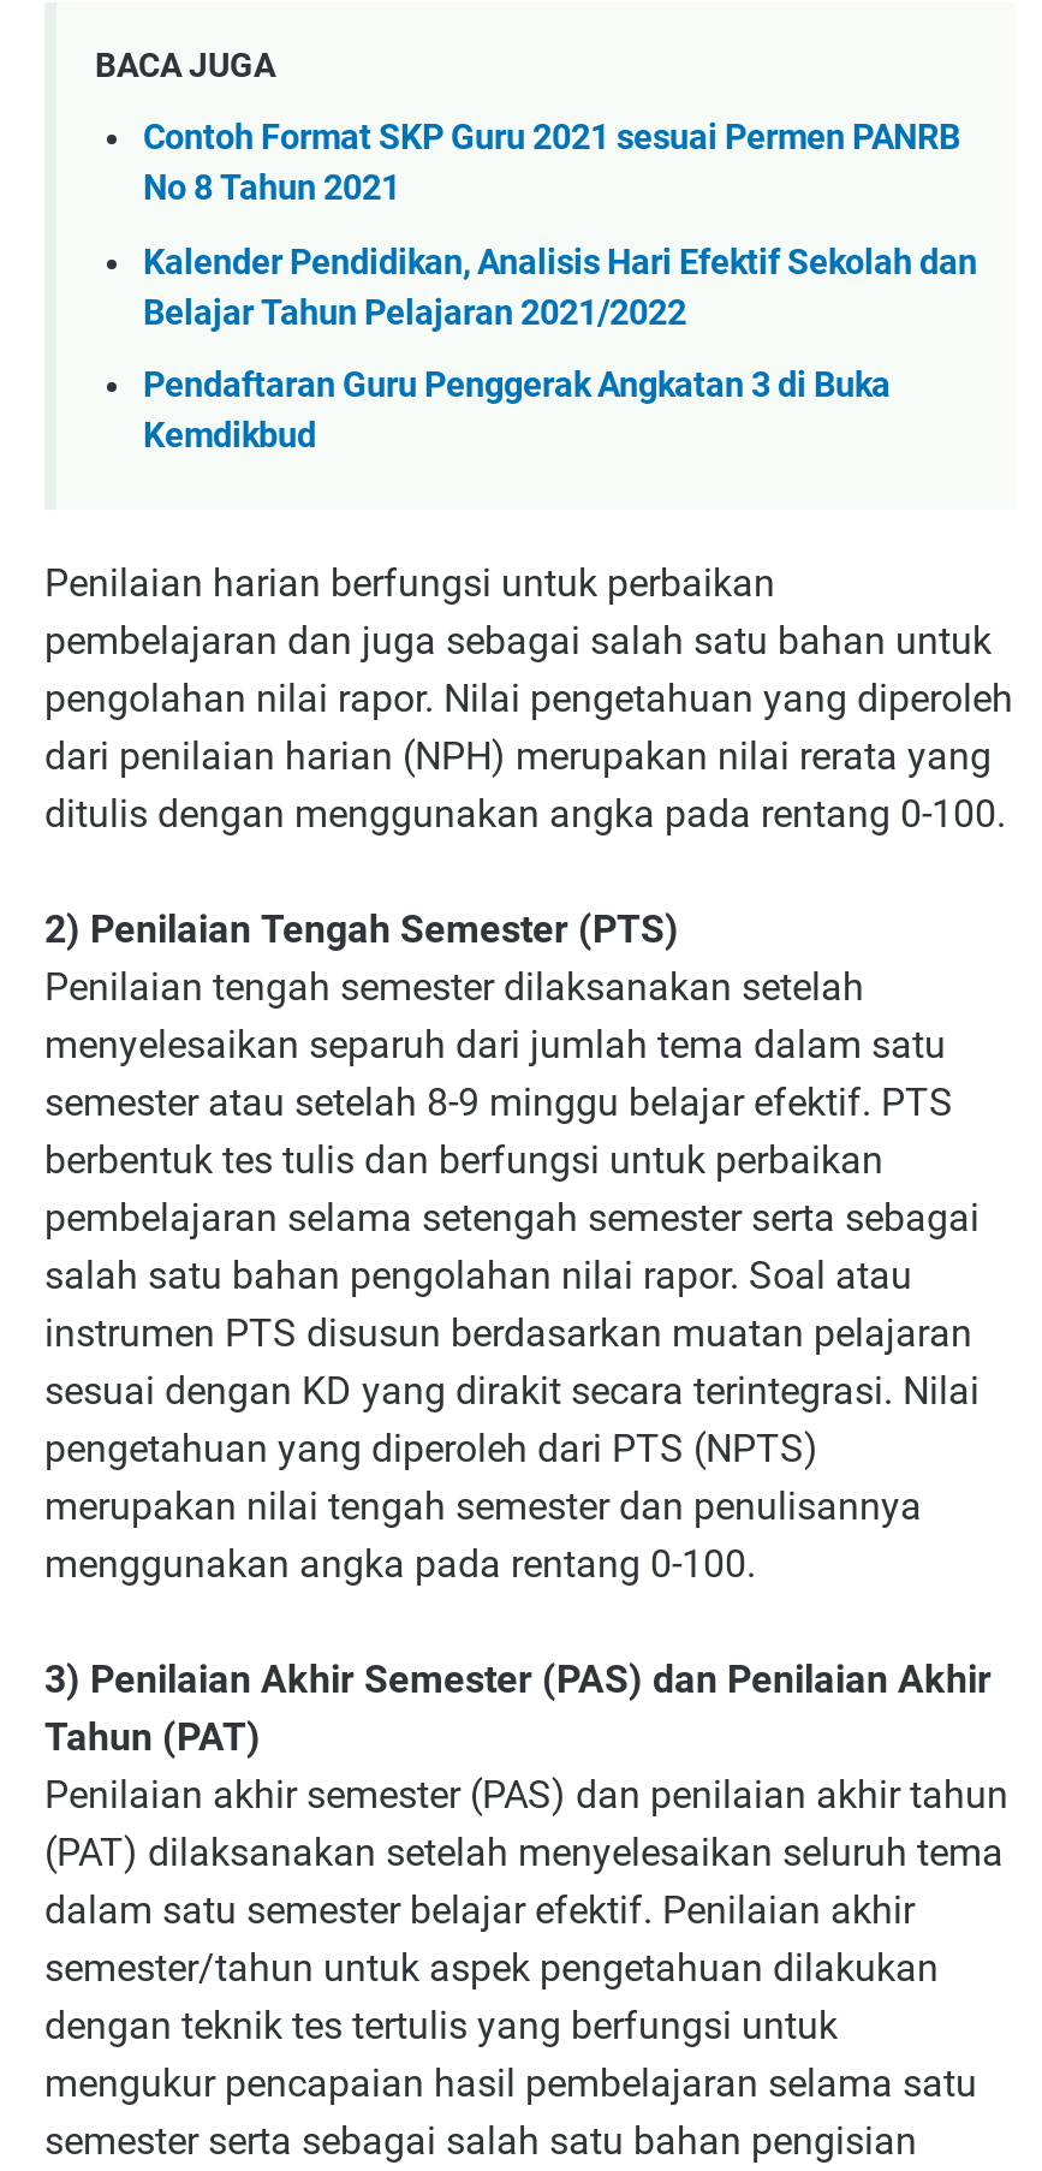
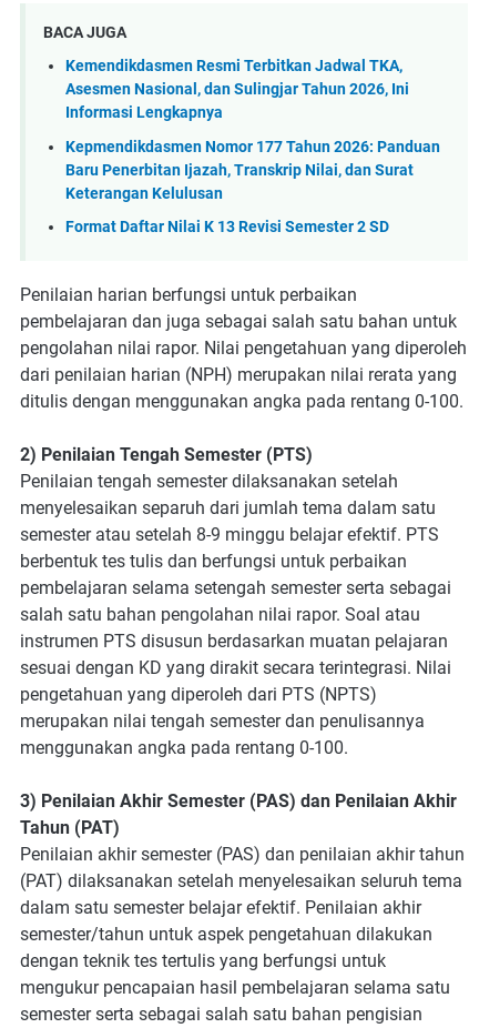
- Contoh Format SKP Guru 2021 sesuai Permen PANRB
- No 8 Tahun 2021
+ Kemendikdasmen Resmi Terbitkan Jadwal TKA,
+ Asesmen Nasional, dan Sulingjar Tahun 2026, Ini
+ Informasi Lengkapnya

- Kalender Pendidikan, Analisis Hari Efektif Sekolah dan
- Belajar Tahun Pelajaran 2021/2022
+ Kepmendikdasmen Nomor 177 Tahun 2026: Panduan
+ Baru Penerbitan Ijazah, Transkrip Nilai, dan Surat
+ Keterangan Kelulusan

- Pendaftaran Guru Penggerak Angkatan 3 di Buka
- Kemdikbud
+ Format Daftar Nilai K 13 Revisi Semester 2 SD
